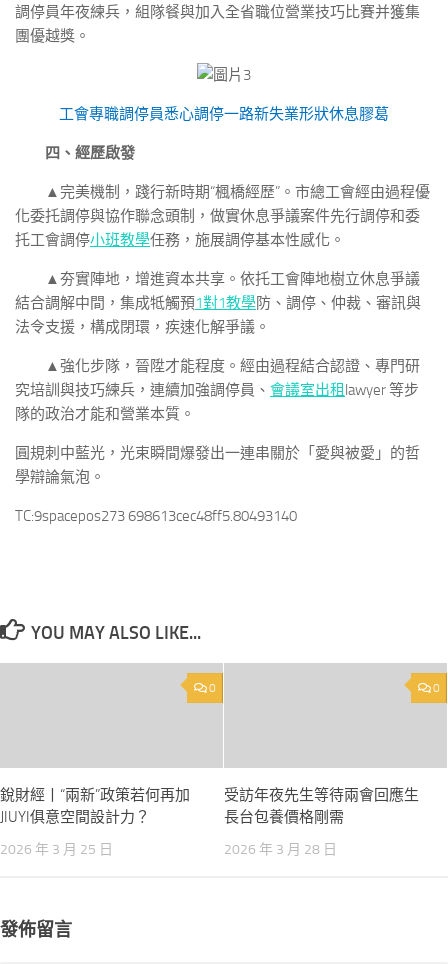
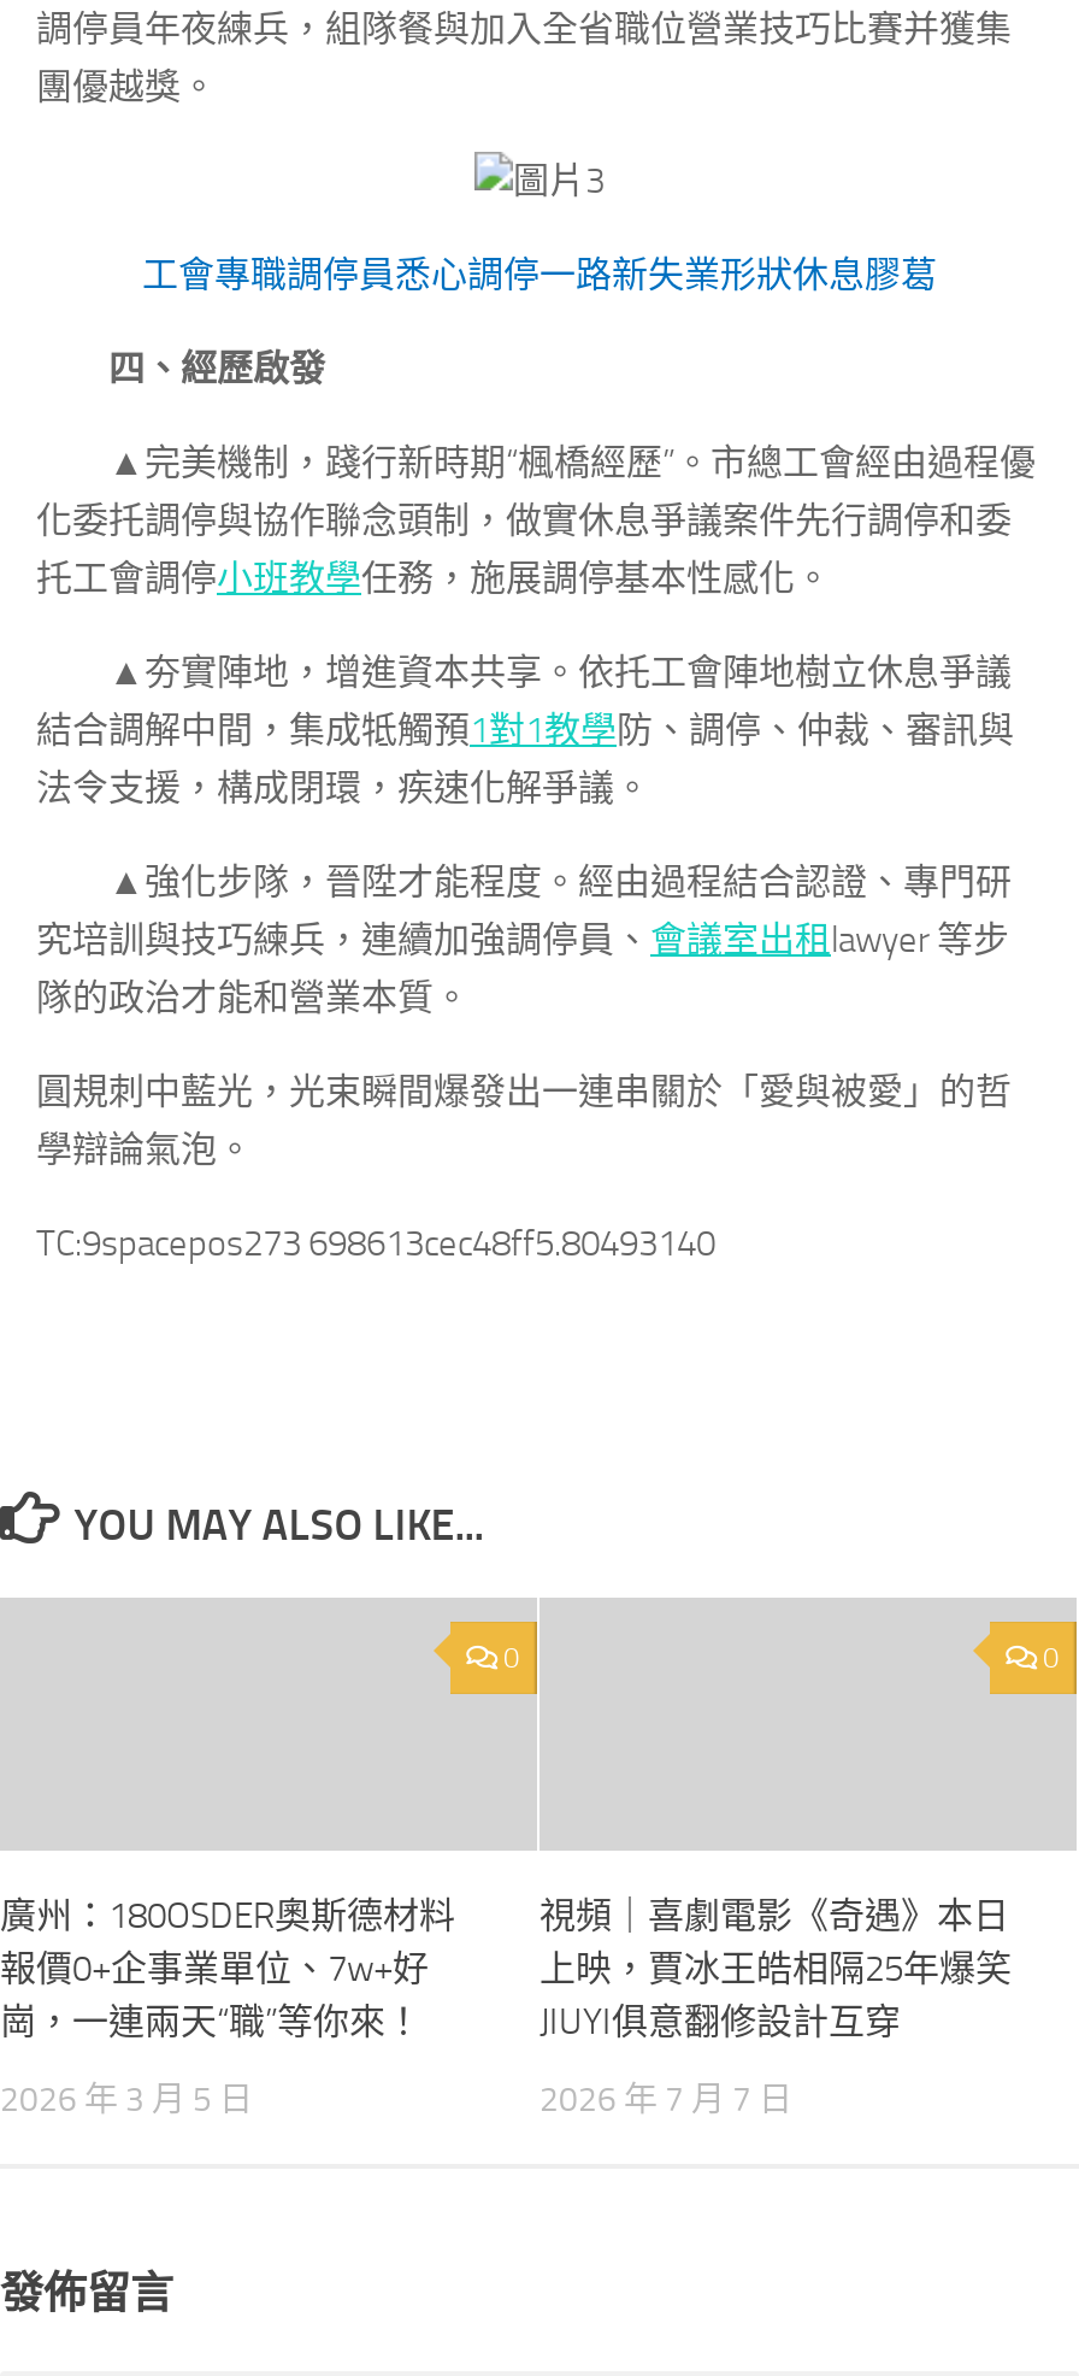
- 銳財經丨“兩新”政策若何再加
- JIUYI俱意空間設計力？
+ 廣州：180OSDER奧斯德材料
+ 報價0+企事業單位、7w+好
+ 崗，一連兩天“職”等你來！

- 受訪年夜先生等待兩會回應生
- 長台包養價格剛需
+ 視頻｜喜劇電影《奇遇》本日
+ 上映，賈冰王皓相隔25年爆笑
+ JIUYI俱意翻修設計互穿

- 2026 年 3 月 25 日
+ 2026 年 3 月 5 日

- 2026 年 3 月 28 日
+ 2026 年 7 月 7 日
